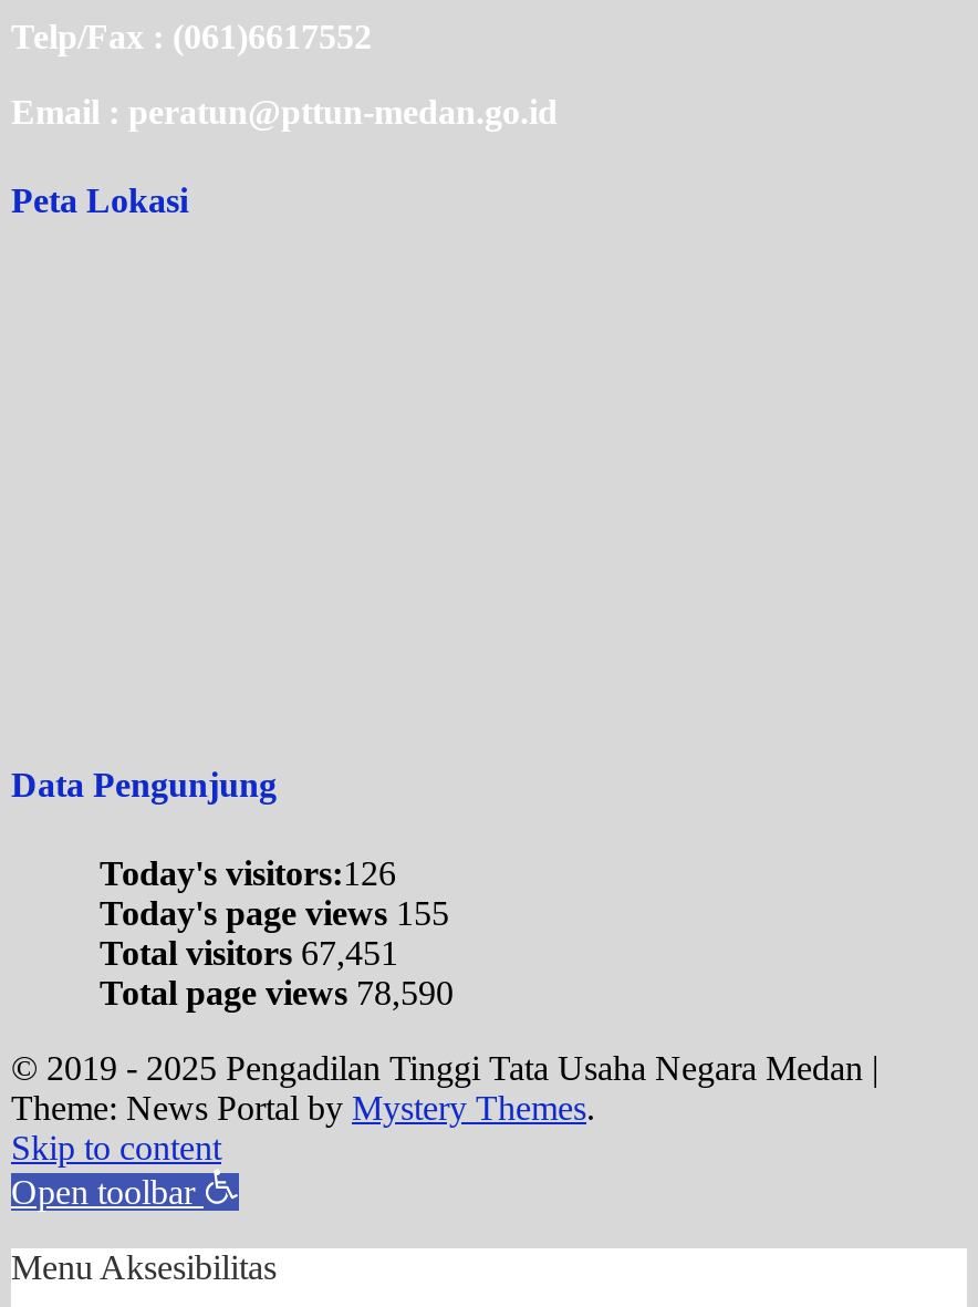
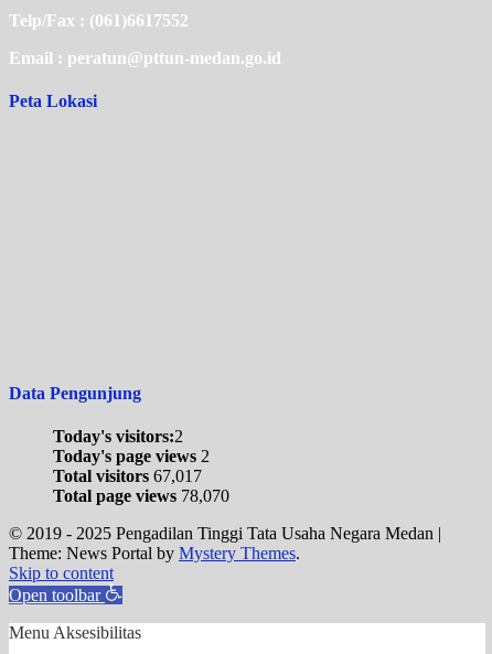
- Today's visitors:126
+ Today's visitors:2

- Today's page views 155
+ Today's page views 2

- Total visitors 67,451
+ Total visitors 67,017

- Total page views 78,590
+ Total page views 78,070
